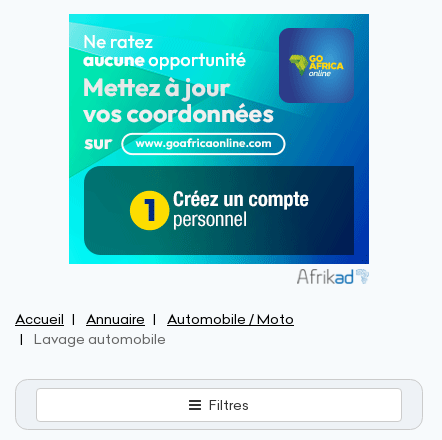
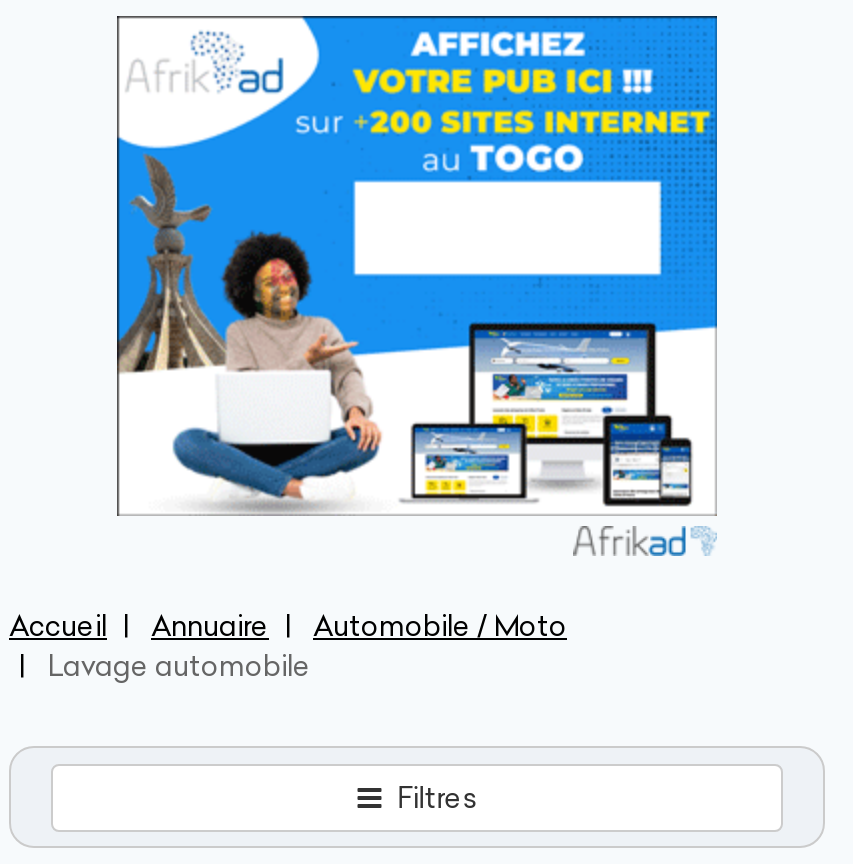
- [image]
+ [image]
